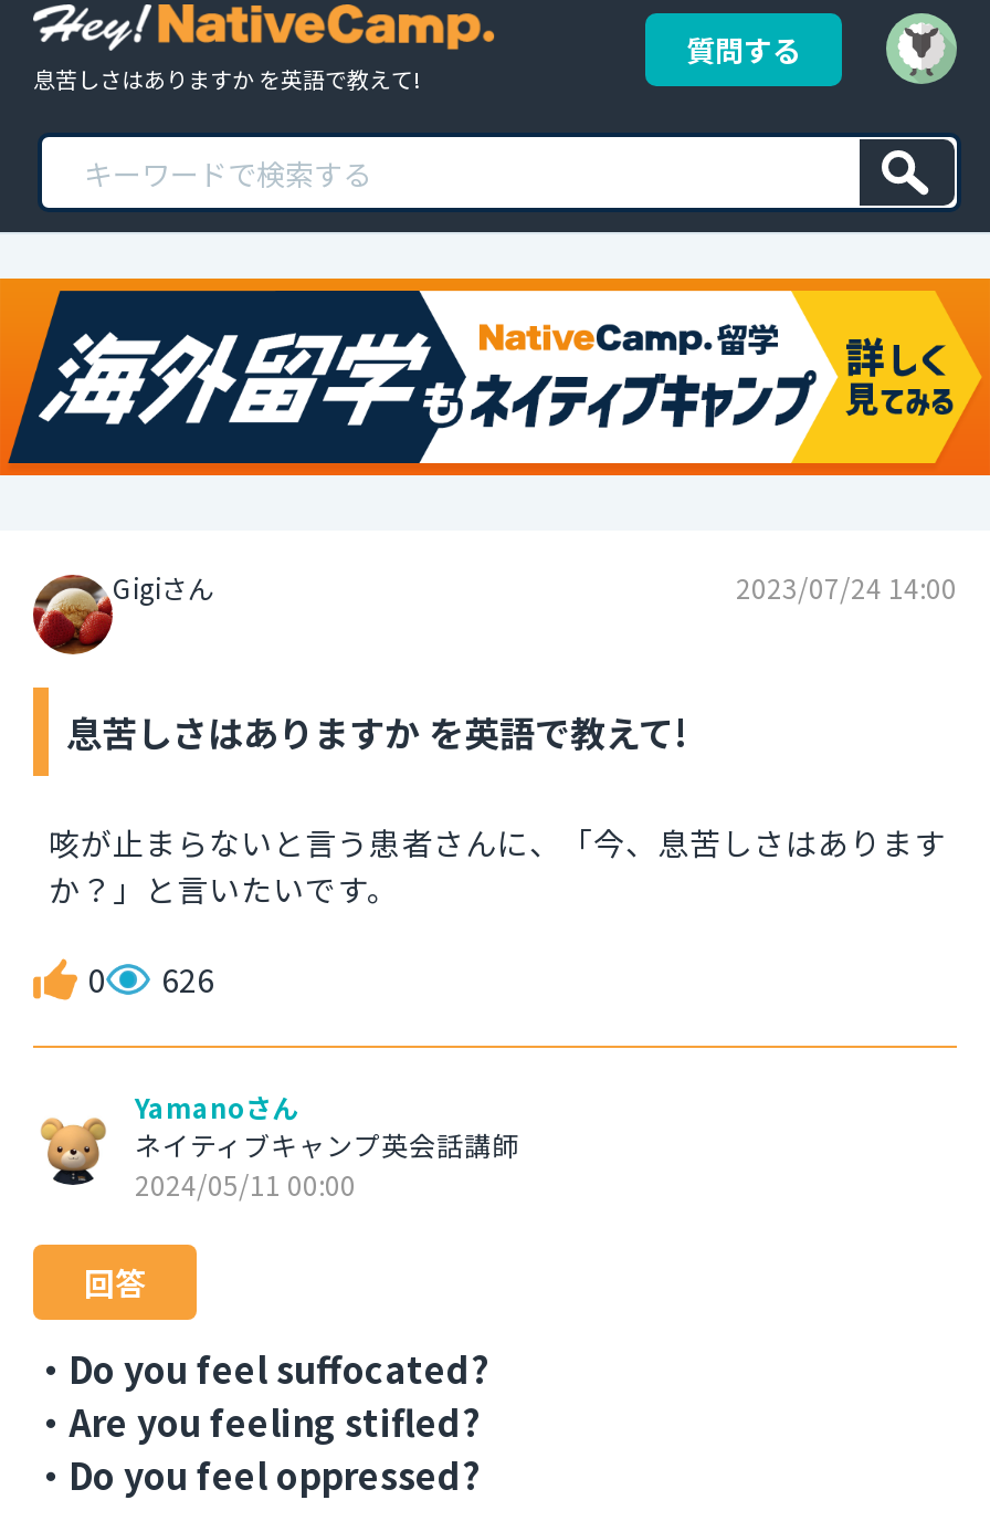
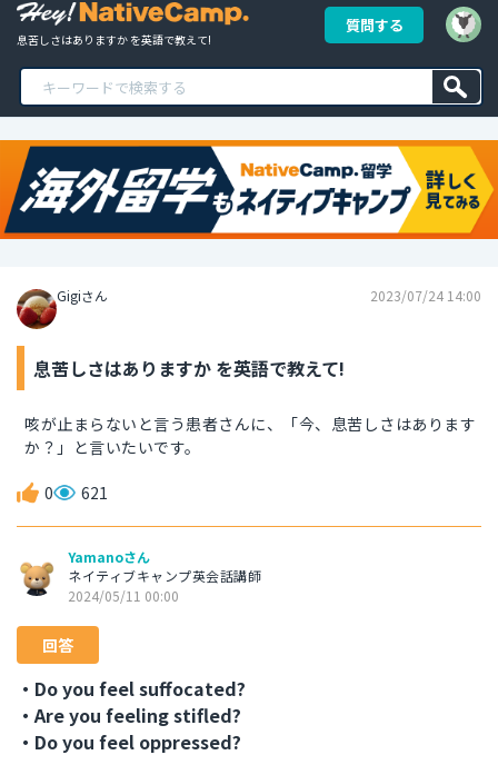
- 0 626
+ 0 621
